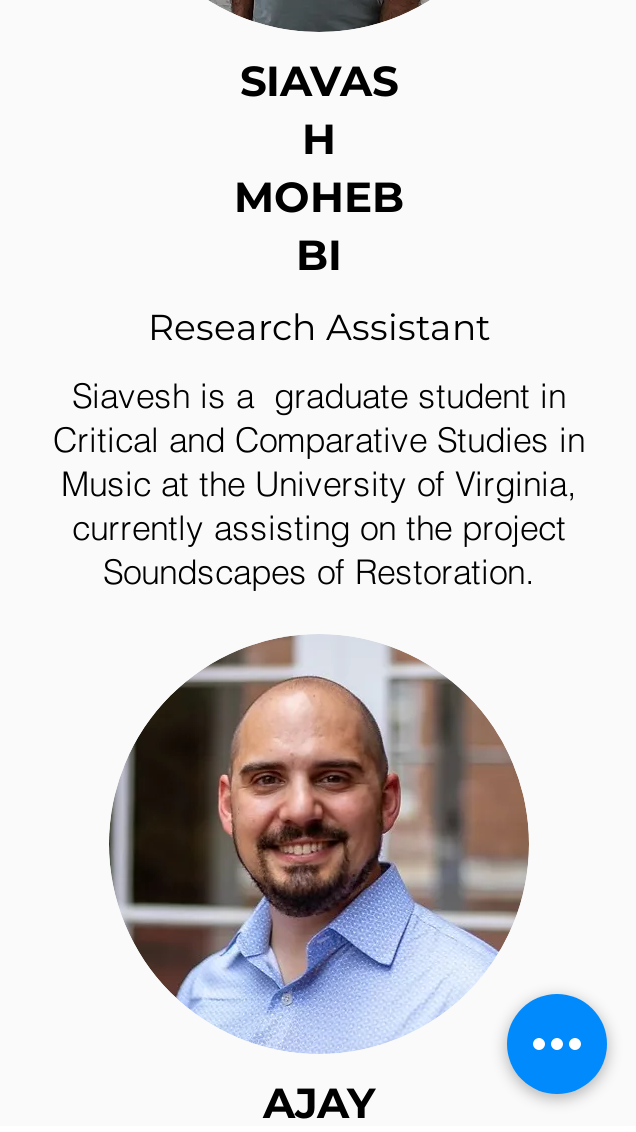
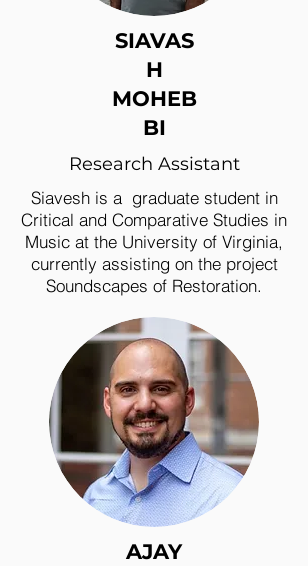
- [image]
